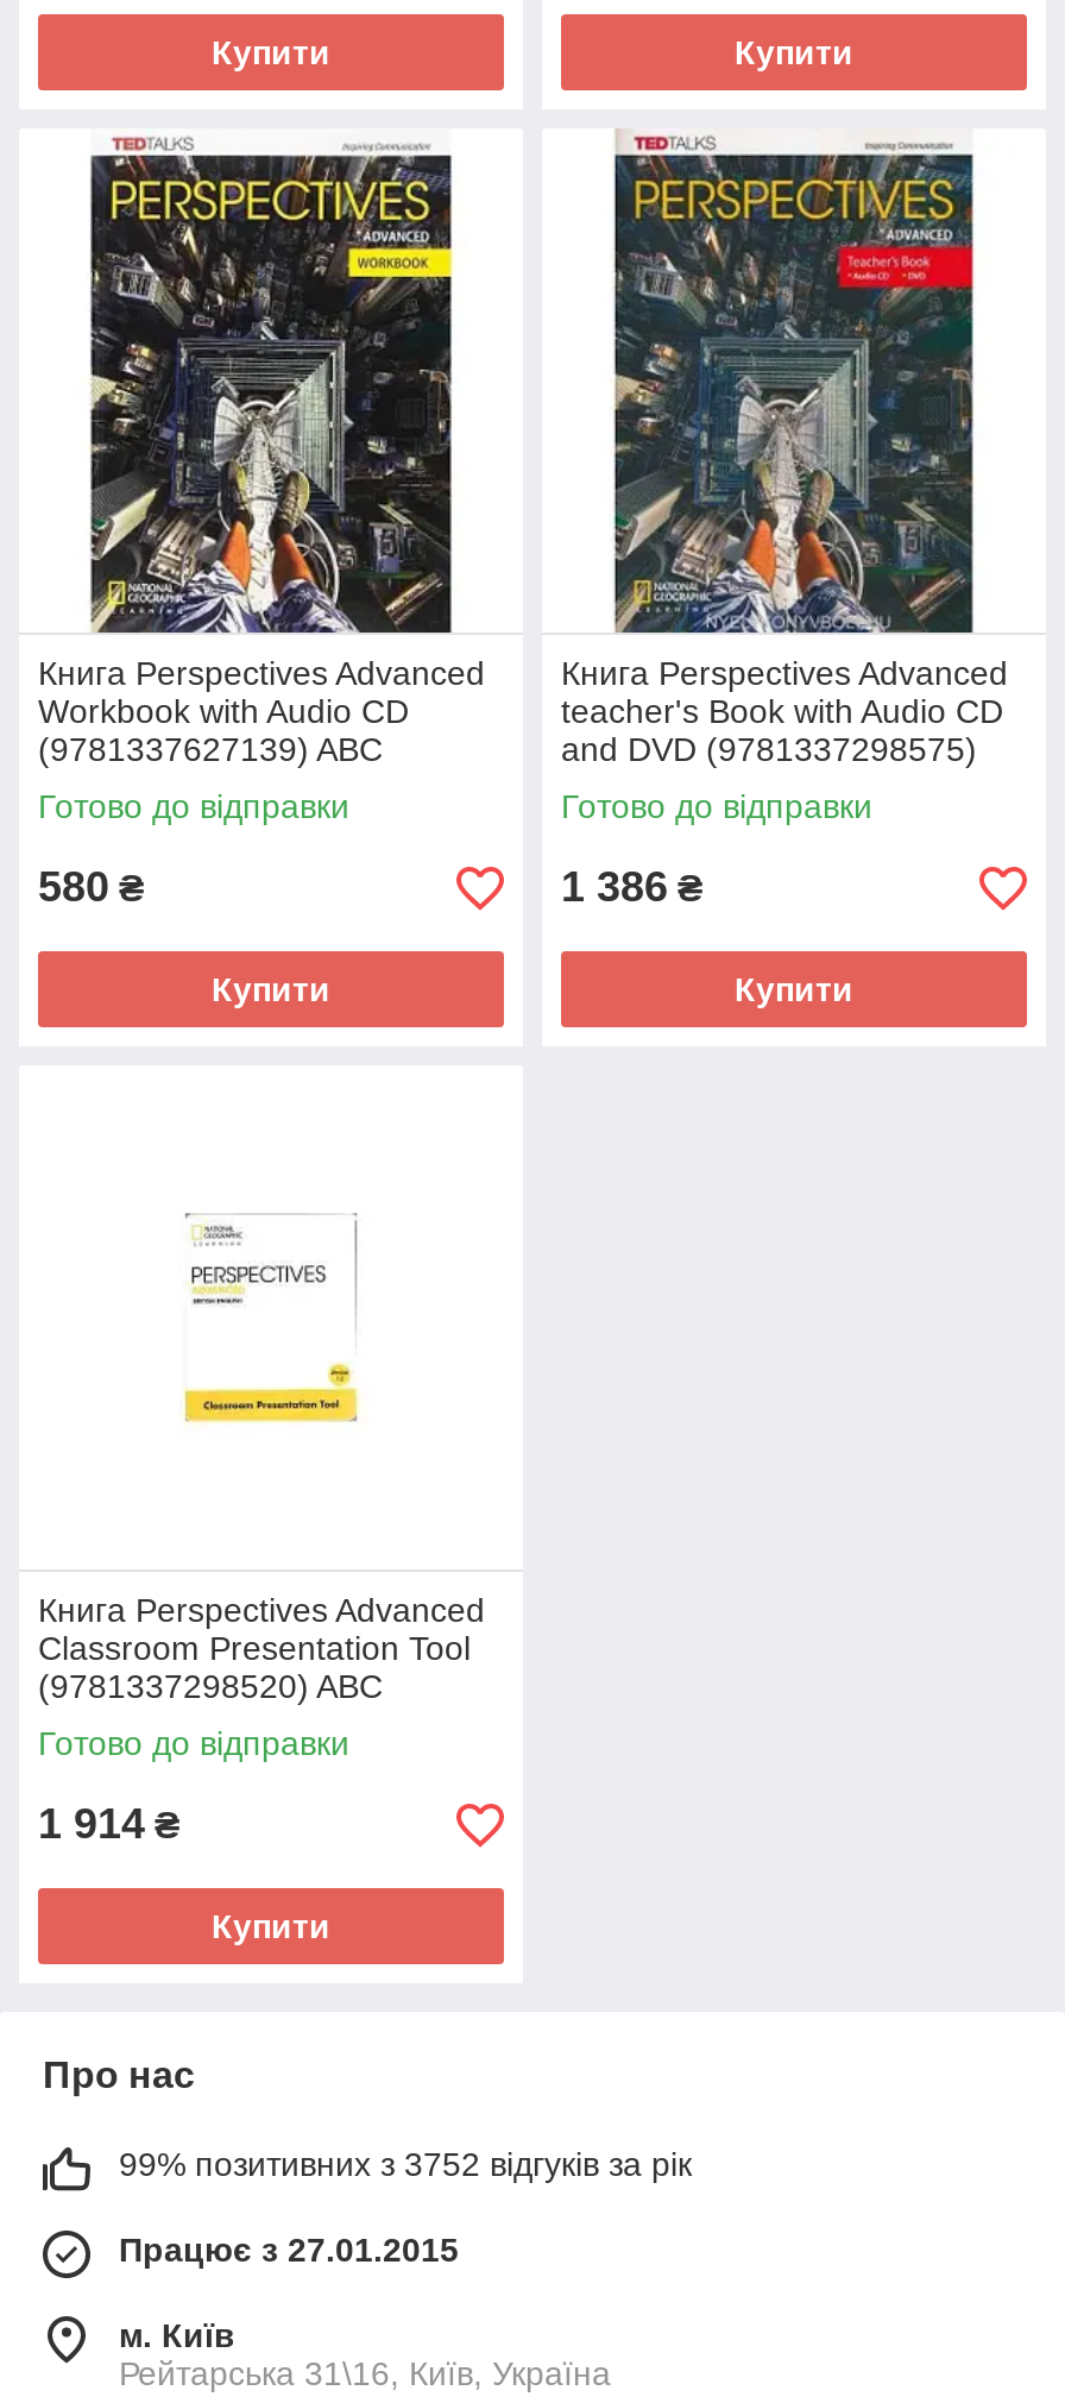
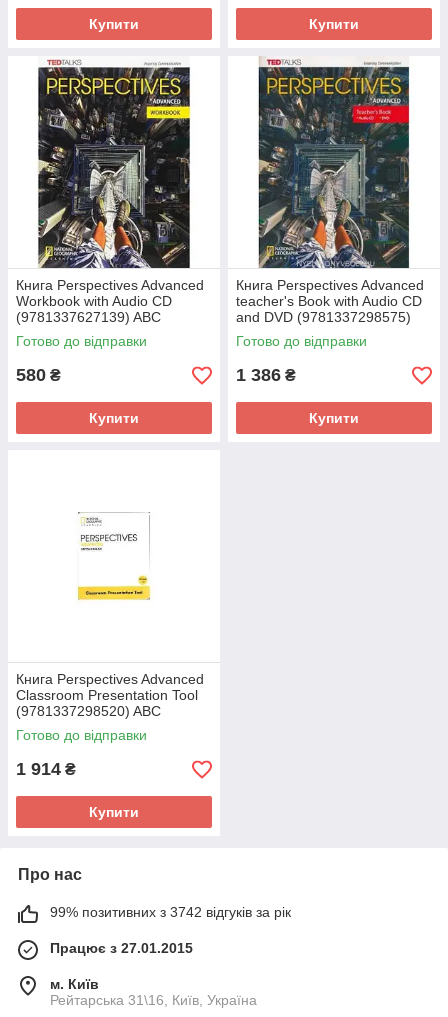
- 99% позитивних з 3752 відгуків за рік
+ 99% позитивних з 3742 відгуків за рік
